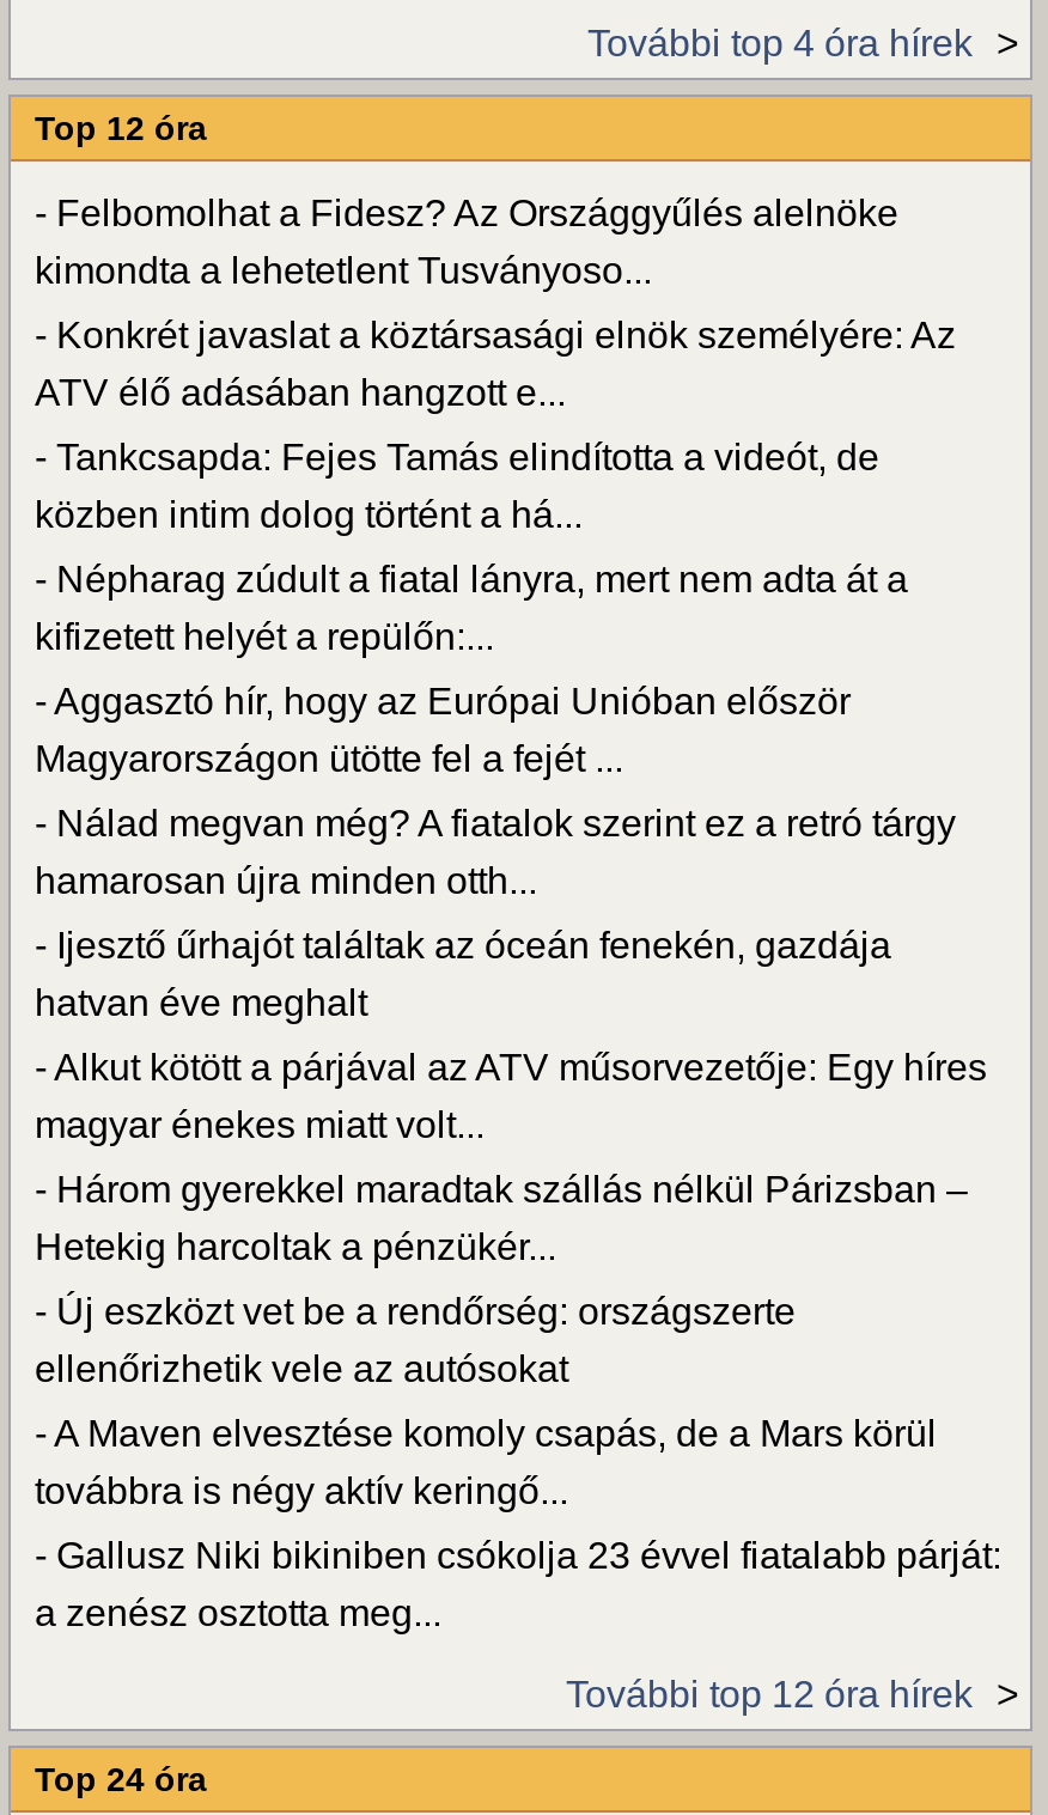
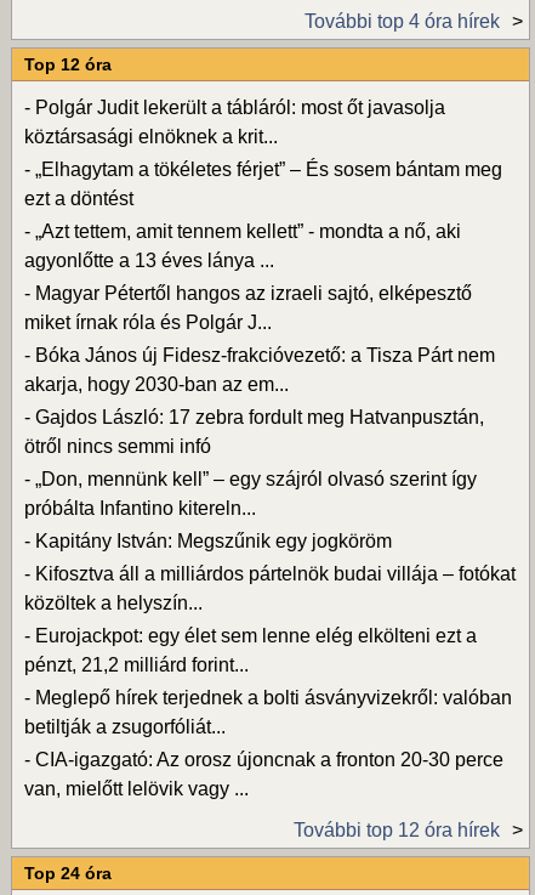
- - Felbomolhat a Fidesz? Az Országgyűlés alelnöke
- kimondta a lehetetlent Tusványoso...
+ - Polgár Judit lekerült a tábláról: most őt javasolja
+ köztársasági elnöknek a krit...

- - Konkrét javaslat a köztársasági elnök személyére: Az
- ATV élő adásában hangzott e...
+ - „Elhagytam a tökéletes férjet” – És sosem bántam meg
+ ezt a döntést

- - Tankcsapda: Fejes Tamás elindította a videót, de
- közben intim dolog történt a há...
+ - „Azt tettem, amit tennem kellett” - mondta a nő, aki
+ agyonlőtte a 13 éves lánya ...

- - Népharag zúdult a fiatal lányra, mert nem adta át a
- kifizetett helyét a repülőn:...
+ - Magyar Pétertől hangos az izraeli sajtó, elképesztő
+ miket írnak róla és Polgár J...

- - Aggasztó hír, hogy az Európai Unióban először
- Magyarországon ütötte fel a fejét ...
+ - Bóka János új Fidesz-frakcióvezető: a Tisza Párt nem
+ akarja, hogy 2030-ban az em...

- - Nálad megvan még? A fiatalok szerint ez a retró tárgy
- hamarosan újra minden otth...
+ - Gajdos László: 17 zebra fordult meg Hatvanpusztán,
+ ötről nincs semmi infó

- - Ijesztő űrhajót találtak az óceán fenekén, gazdája
- hatvan éve meghalt
+ - „Don, mennünk kell” – egy szájról olvasó szerint így
+ próbálta Infantino kitereln...

- - Alkut kötött a párjával az ATV műsorvezetője: Egy híres
- magyar énekes miatt volt...
+ - Kapitány István: Megszűnik egy jogköröm

- - Három gyerekkel maradtak szállás nélkül Párizsban –
- Hetekig harcoltak a pénzükér...
+ - Kifosztva áll a milliárdos pártelnök budai villája – fotókat
+ közöltek a helyszín...

- - Új eszközt vet be a rendőrség: országszerte
- ellenőrizhetik vele az autósokat
+ - Eurojackpot: egy élet sem lenne elég elkölteni ezt a
+ pénzt, 21,2 milliárd forint...

- - A Maven elvesztése komoly csapás, de a Mars körül
- továbbra is négy aktív keringő...
+ - Meglepő hírek terjednek a bolti ásványvizekről: valóban
+ betiltják a zsugorfóliát...

- - Gallusz Niki bikiniben csókolja 23 évvel fiatalabb párját:
- a zenész osztotta meg...
+ - CIA-igazgató: Az orosz újoncnak a fronton 20-30 perce
+ van, mielőtt lelövik vagy ...
